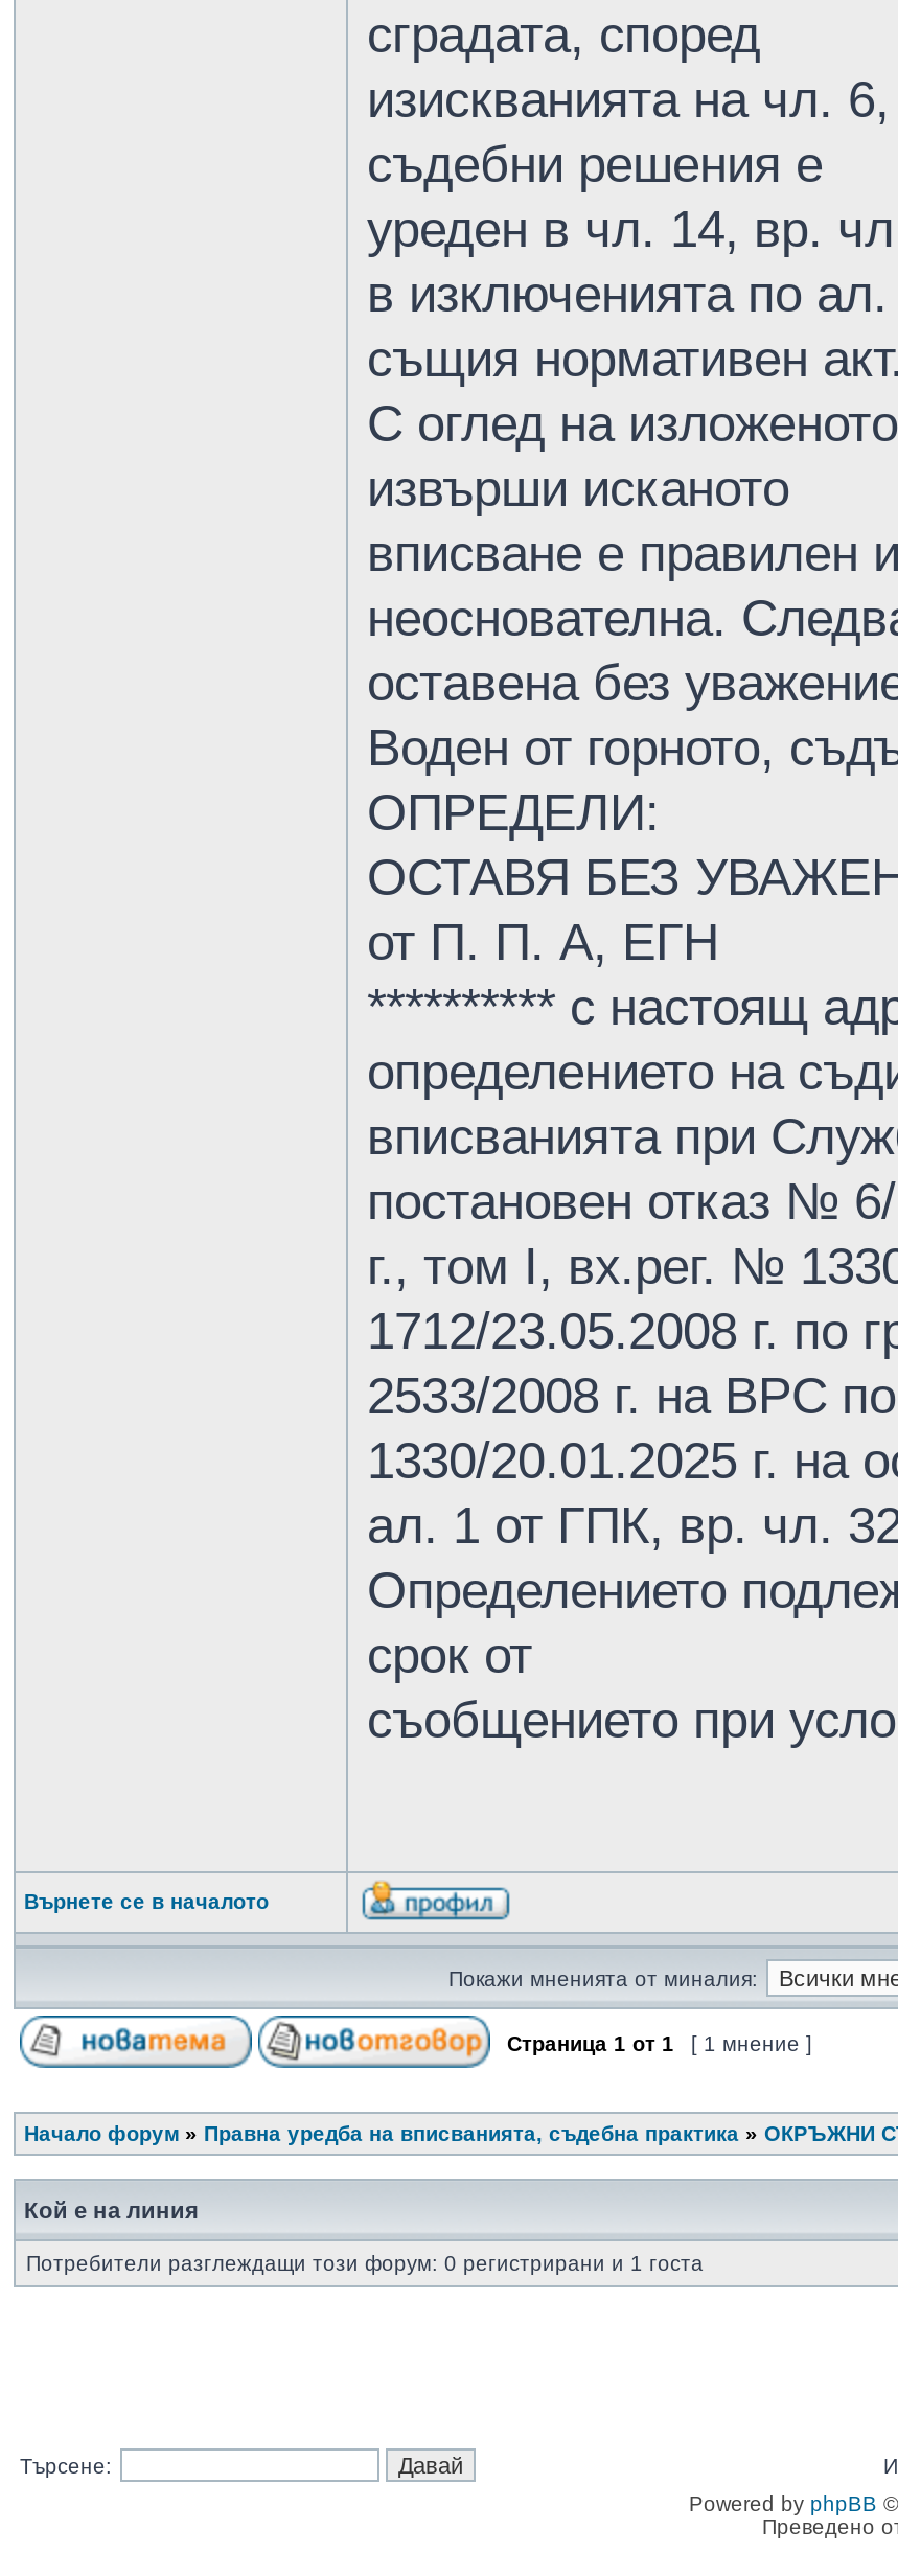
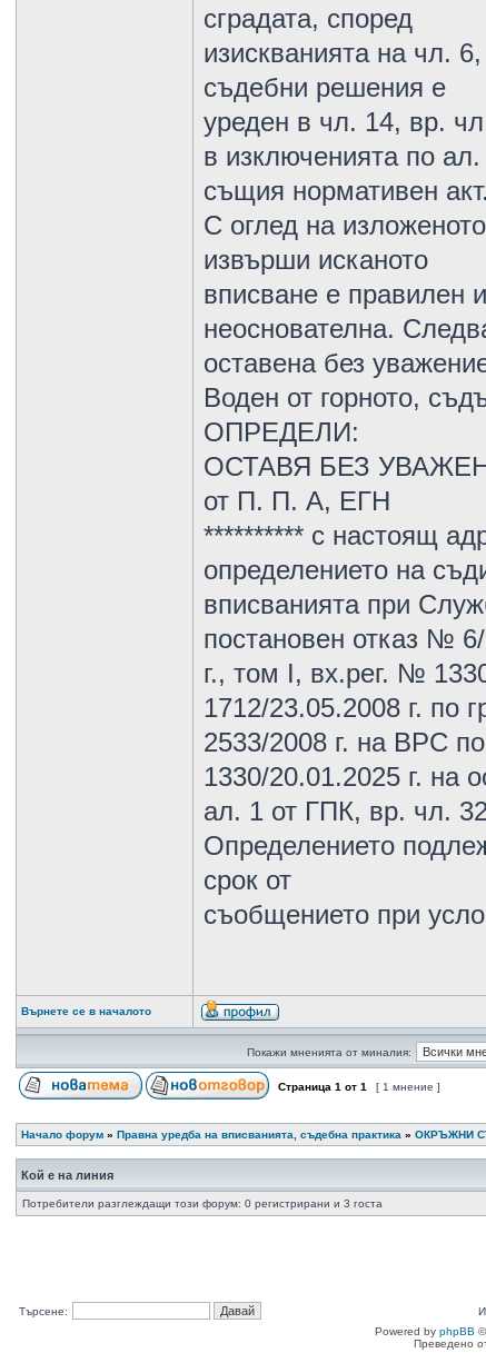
- Потребители разглеждащи този форум: 0 регистрирани и 1 госта
+ Потребители разглеждащи този форум: 0 регистрирани и 3 госта
